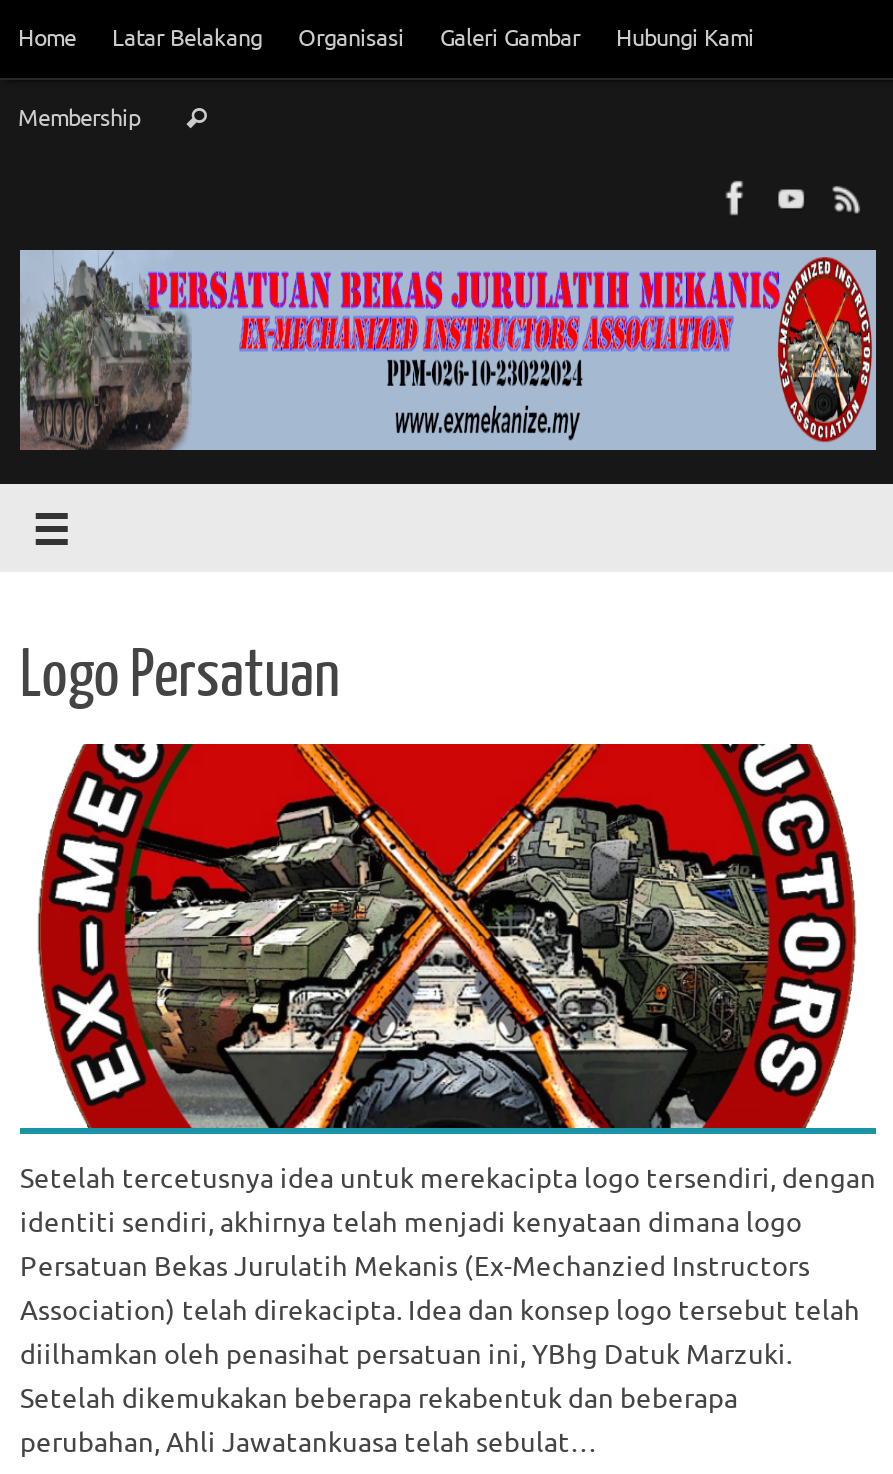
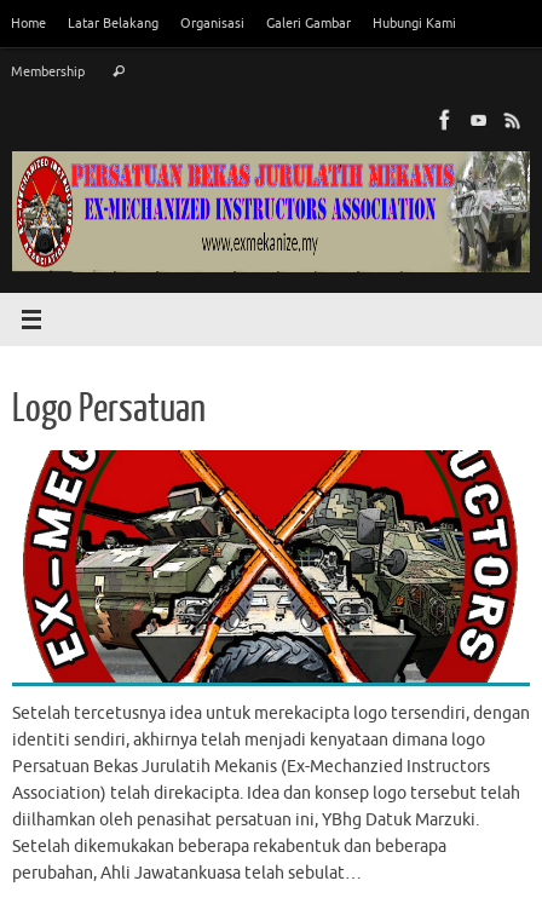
- [image]
+ [image]
